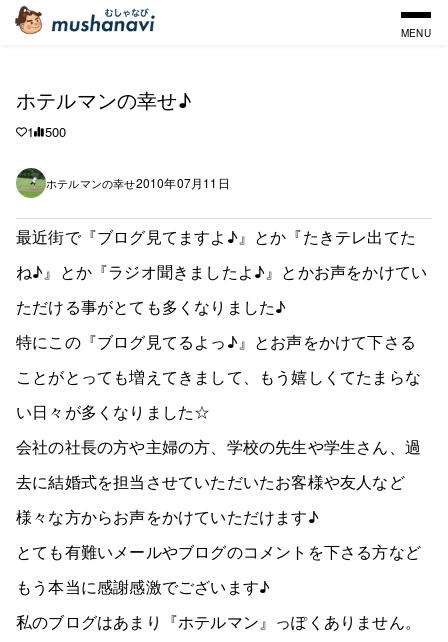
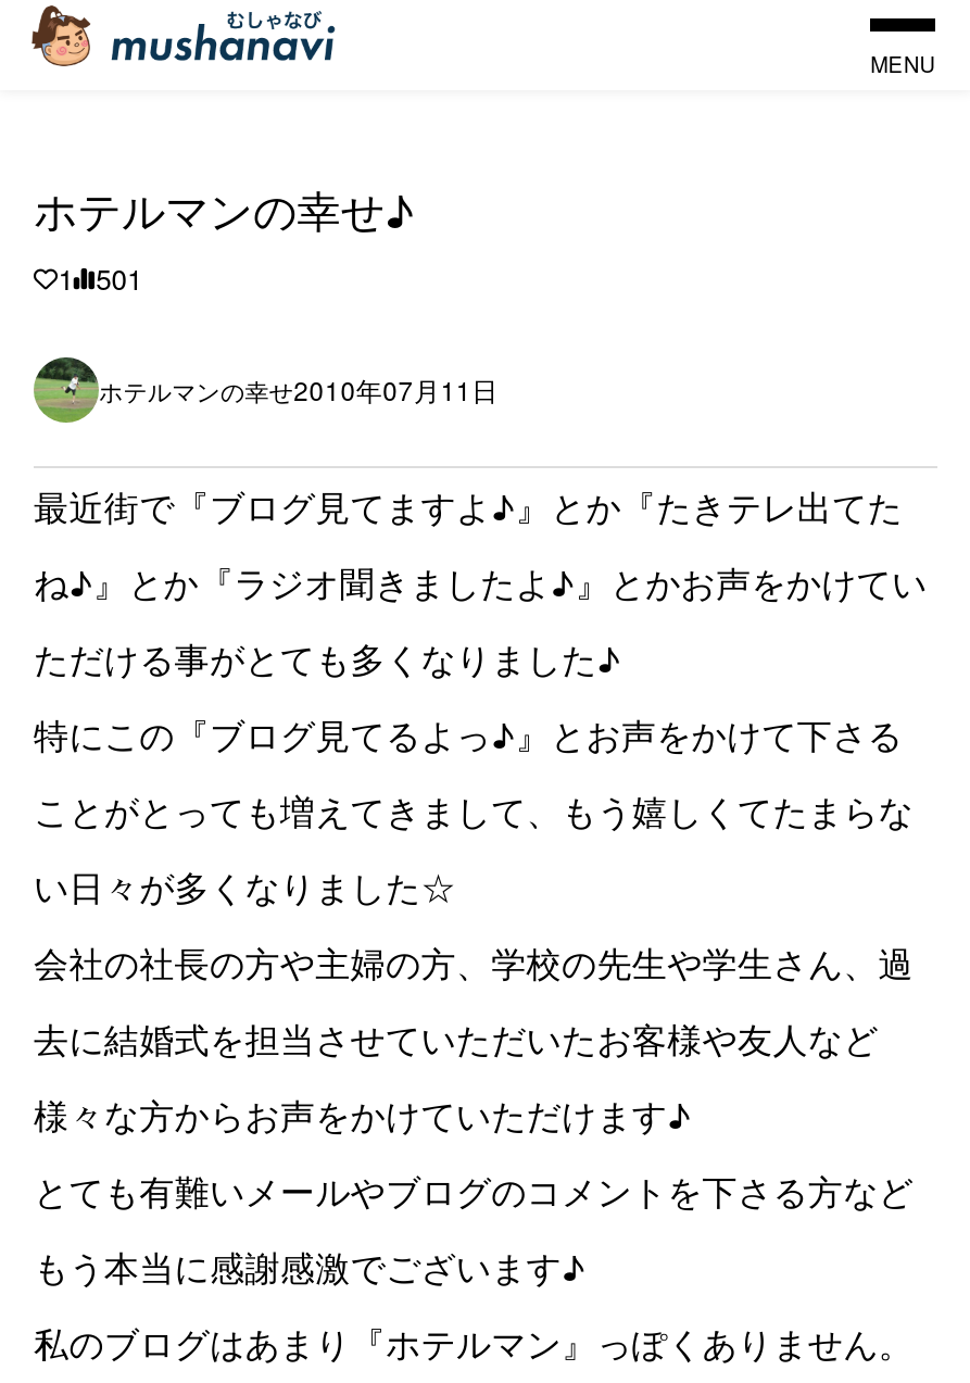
- 1 500
+ 1 501
